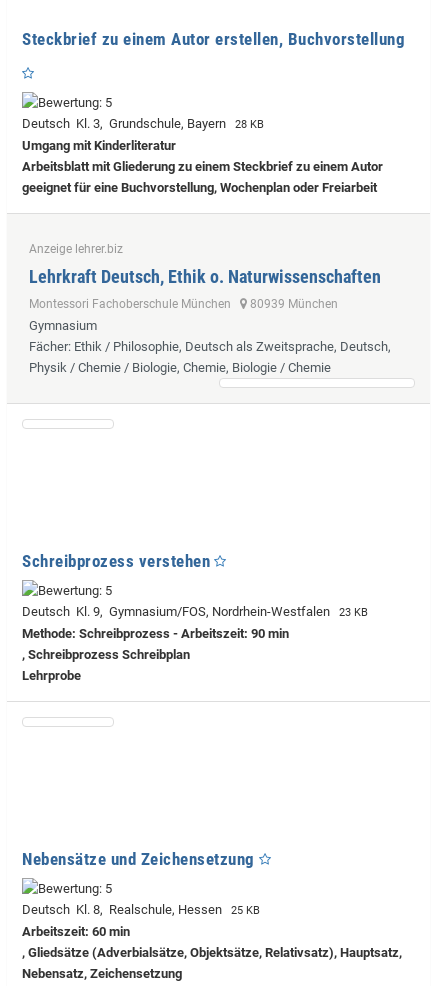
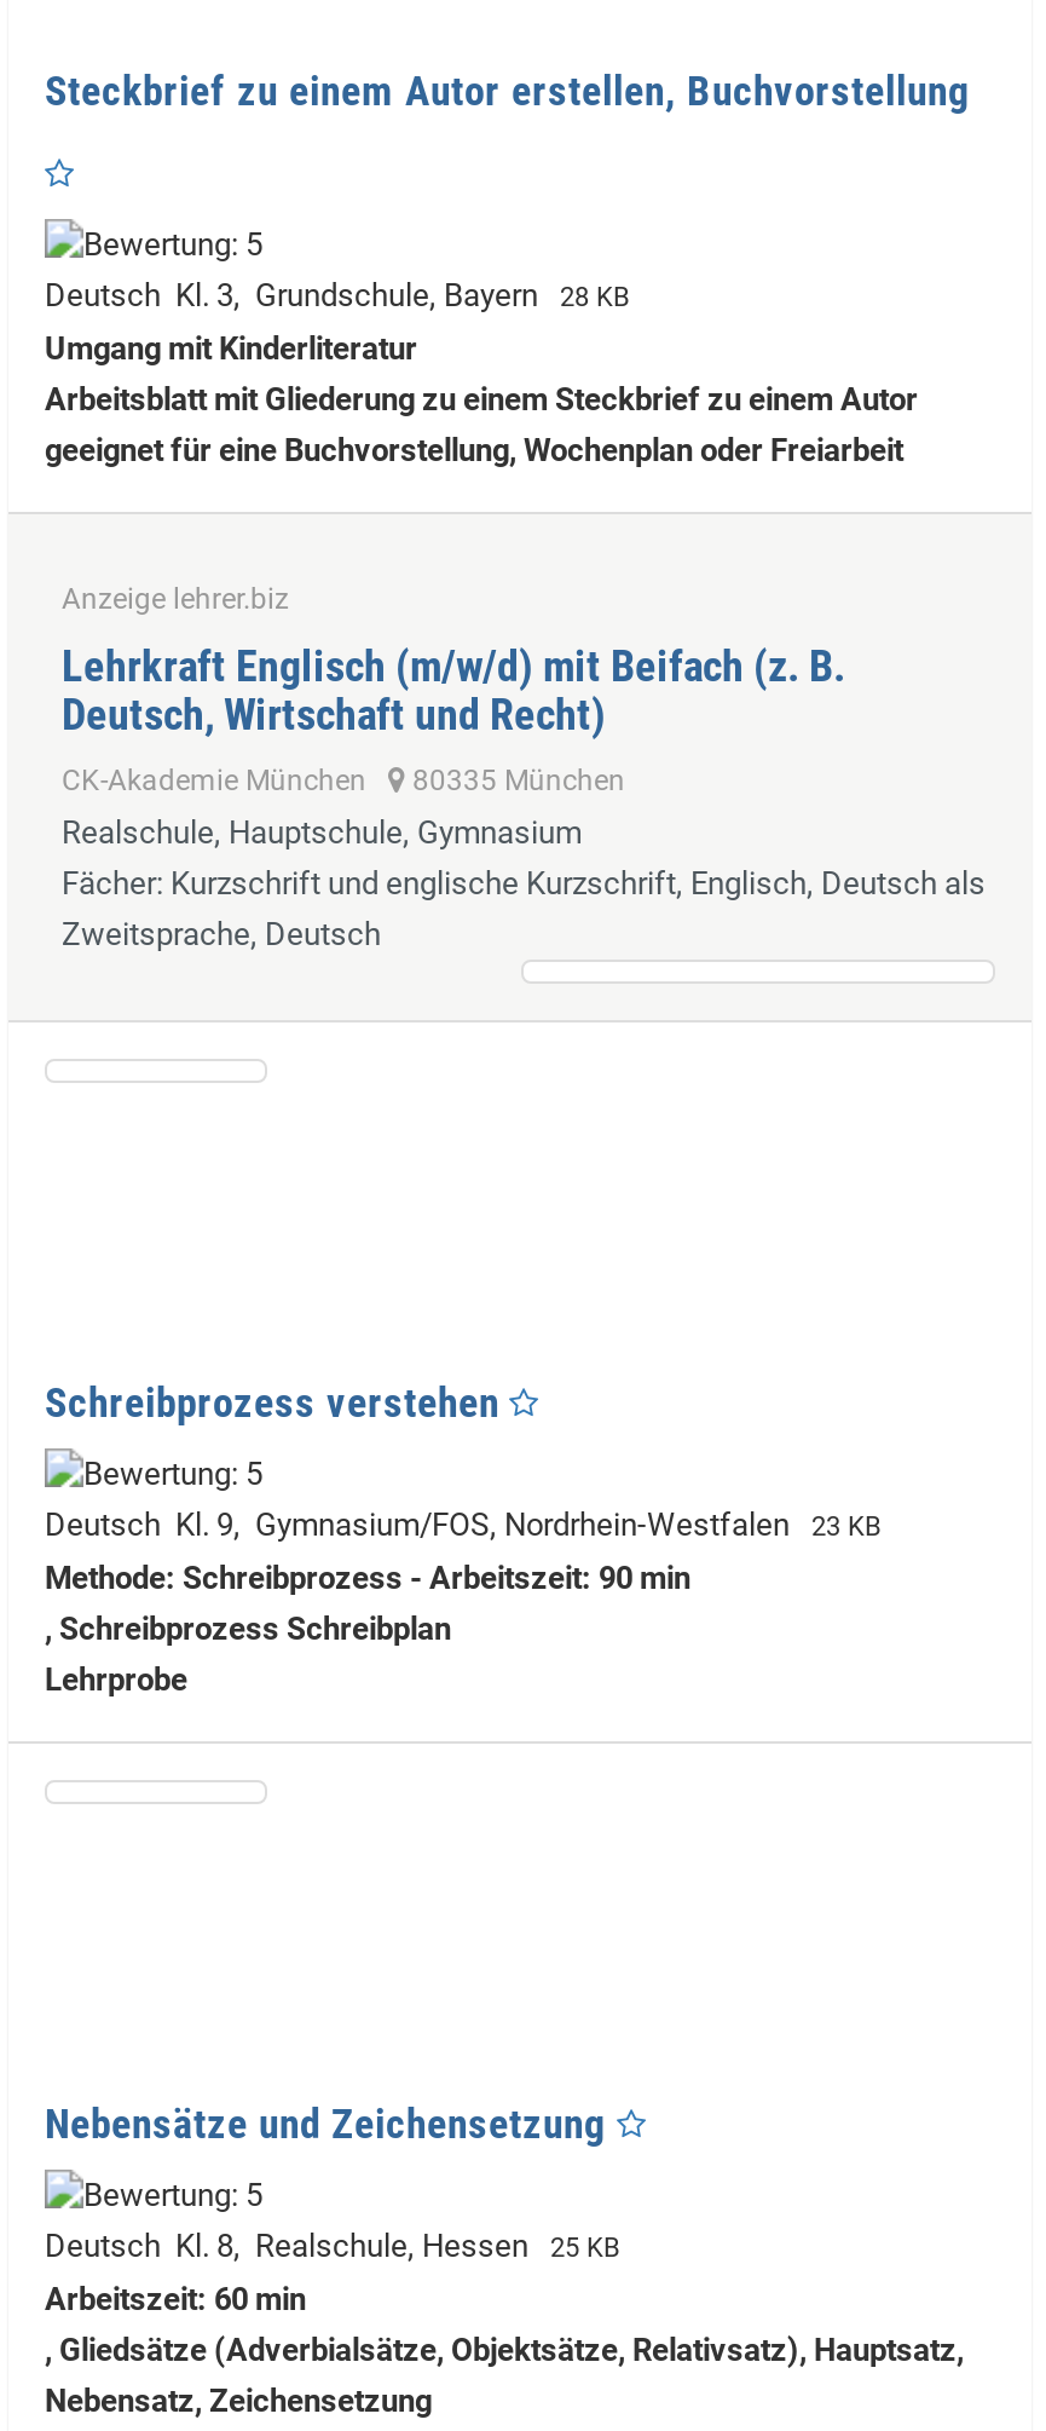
- Lehrkraft Deutsch, Ethik o. Naturwissenschaften
+ Lehrkraft Englisch (m/w/d) mit Beifach (z. B.
+ Deutsch, Wirtschaft und Recht)

- Montessori Fachoberschule München 80939 München
+ CK-Akademie München 80335 München

- Gymnasium
- Fächer: Ethik / Philosophie, Deutsch als Zweitsprache, Deutsch,
- Physik / Chemie / Biologie, Chemie, Biologie / Chemie
+ Realschule, Hauptschule, Gymnasium
+ Fächer: Kurzschrift und englische Kurzschrift, Englisch, Deutsch als
+ Zweitsprache, Deutsch
